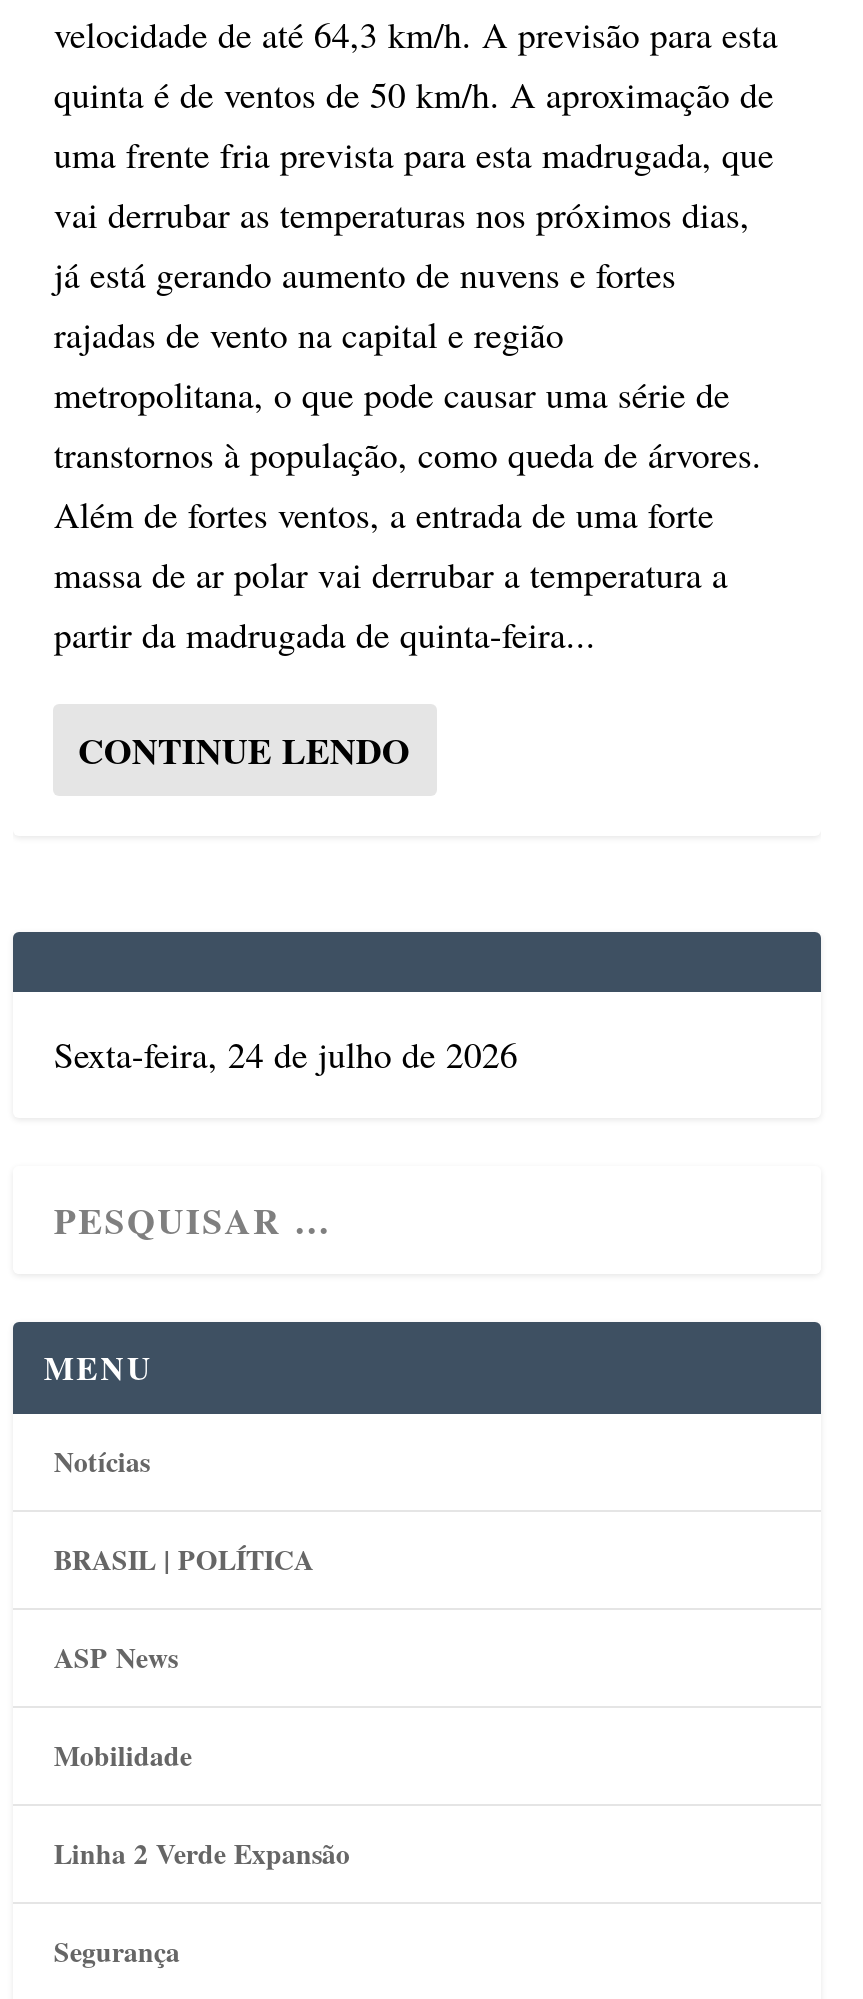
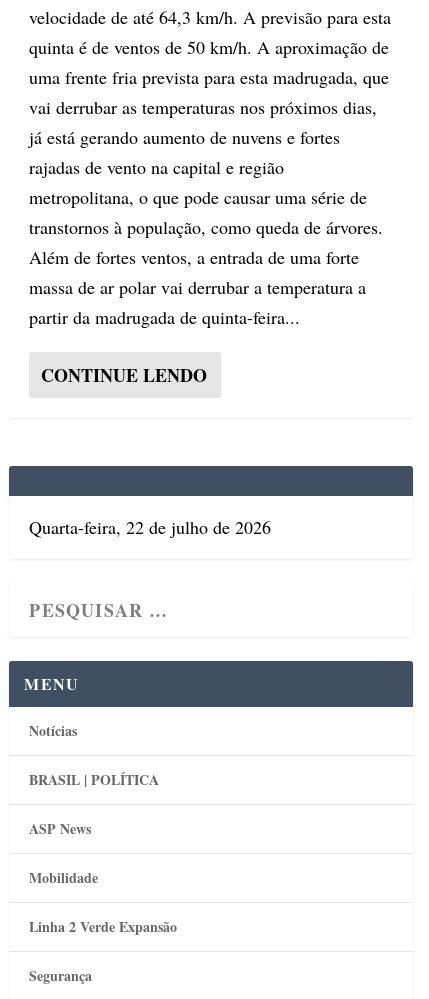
- Sexta-feira, 24 de julho de 2026
+ Quarta-feira, 22 de julho de 2026
